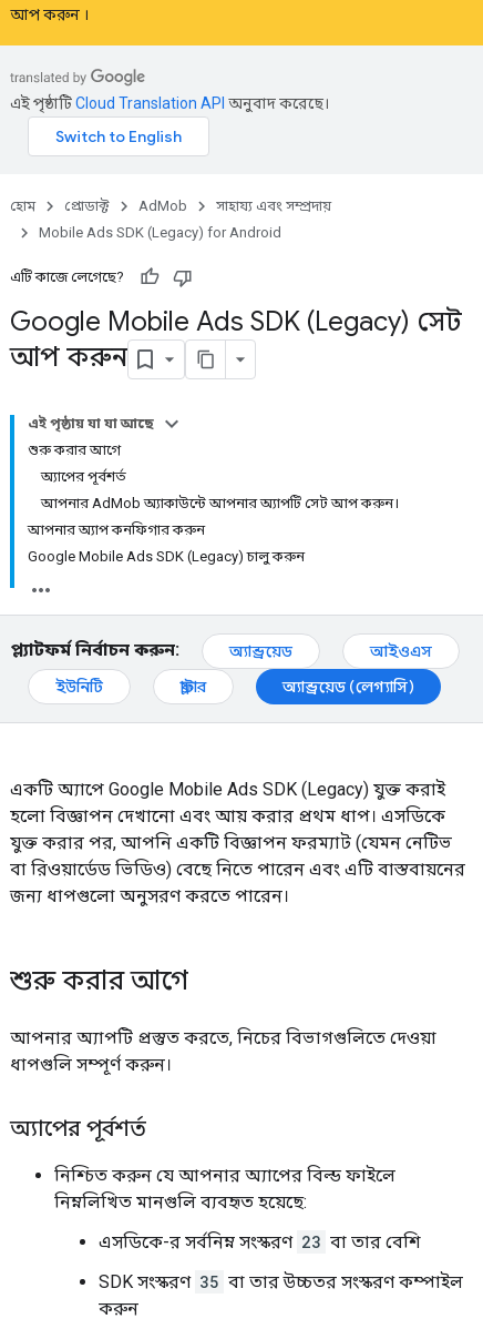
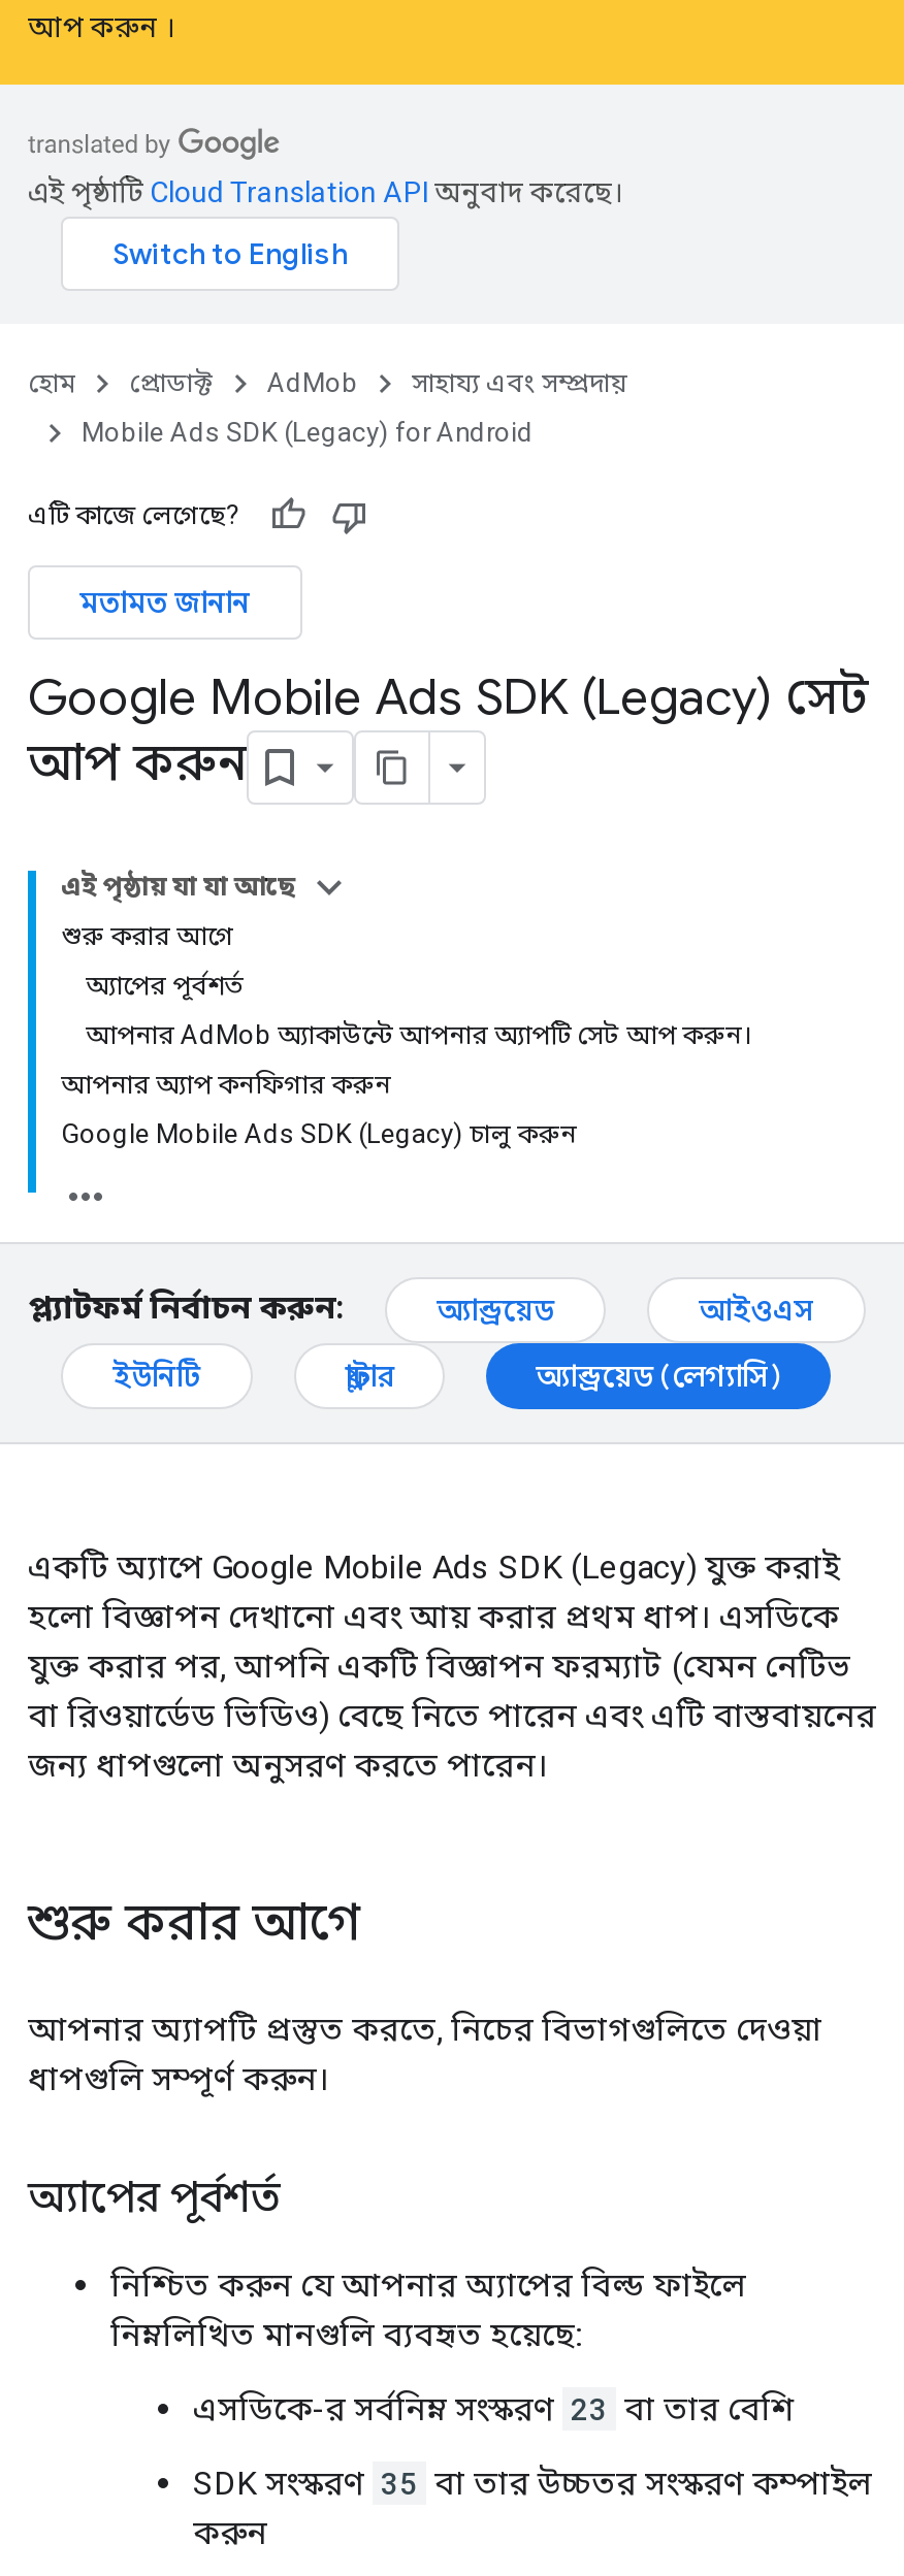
+ মতামত জানান
